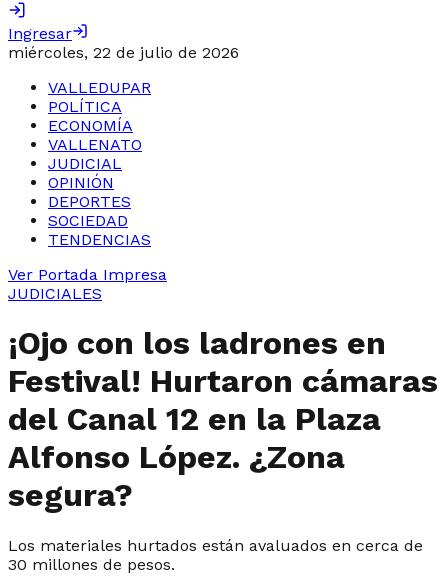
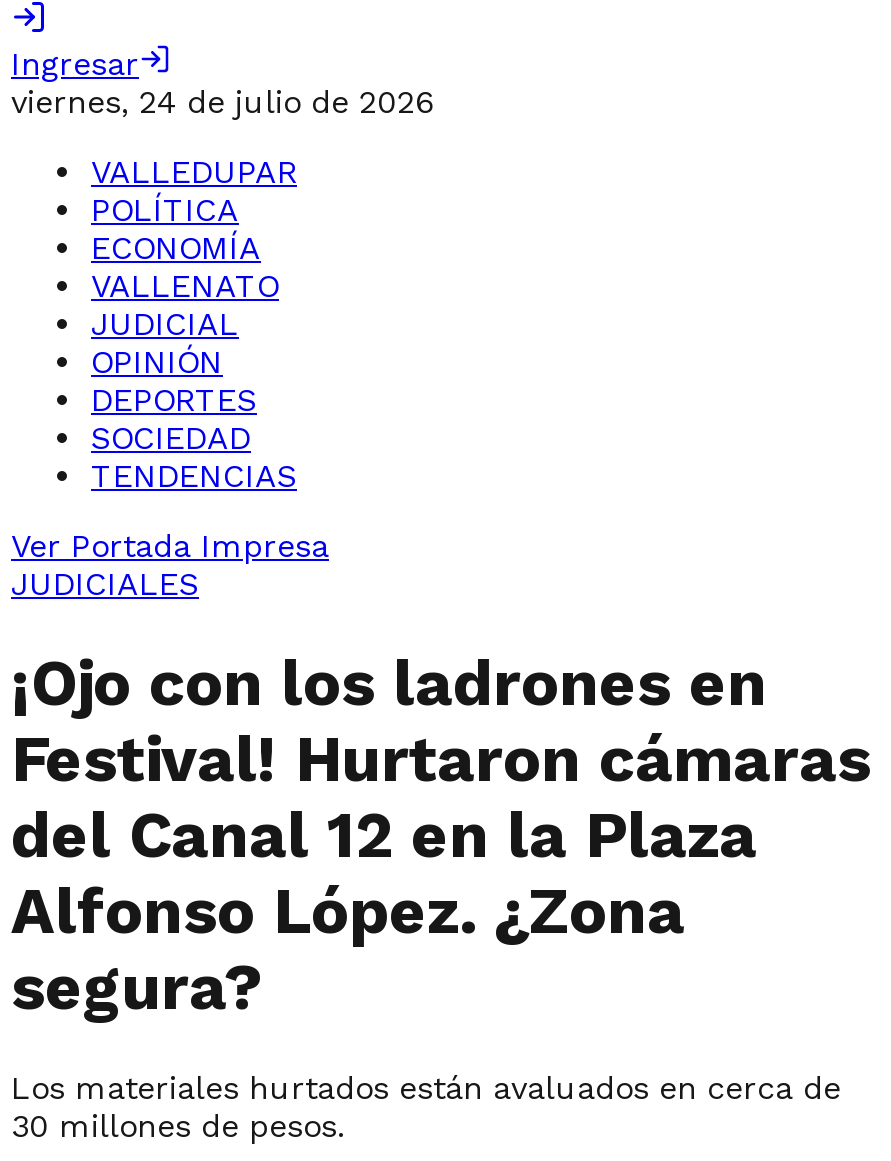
- miércoles, 22 de julio de 2026
+ viernes, 24 de julio de 2026
